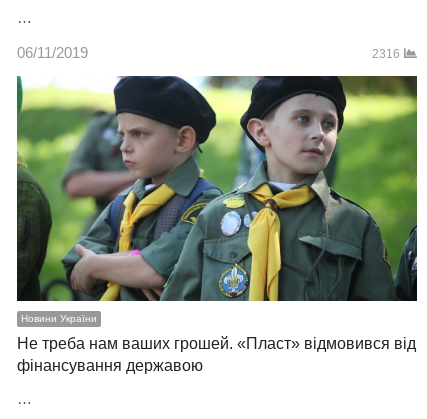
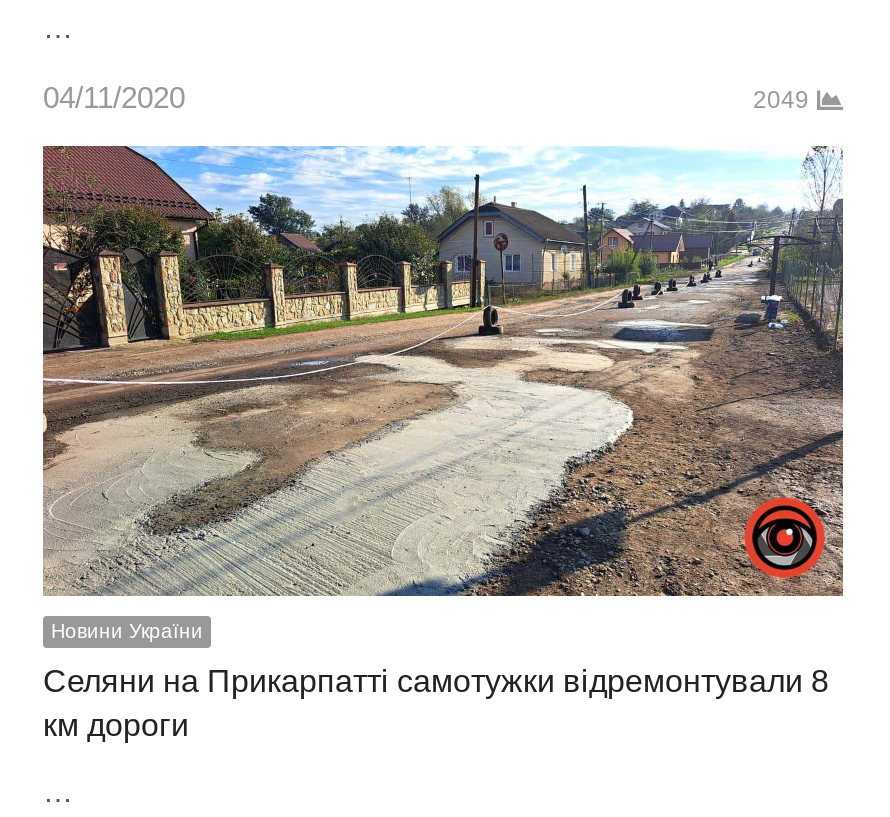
- 06/11/2019
+ 04/11/2020

- 2316
+ 2049

- [image]
- Не треба нам ваших грошей. «Пласт» відмовився від
- фінансування державою
+ [image]
+ Селяни на Прикарпатті самотужки відремонтували 8
+ км дороги
